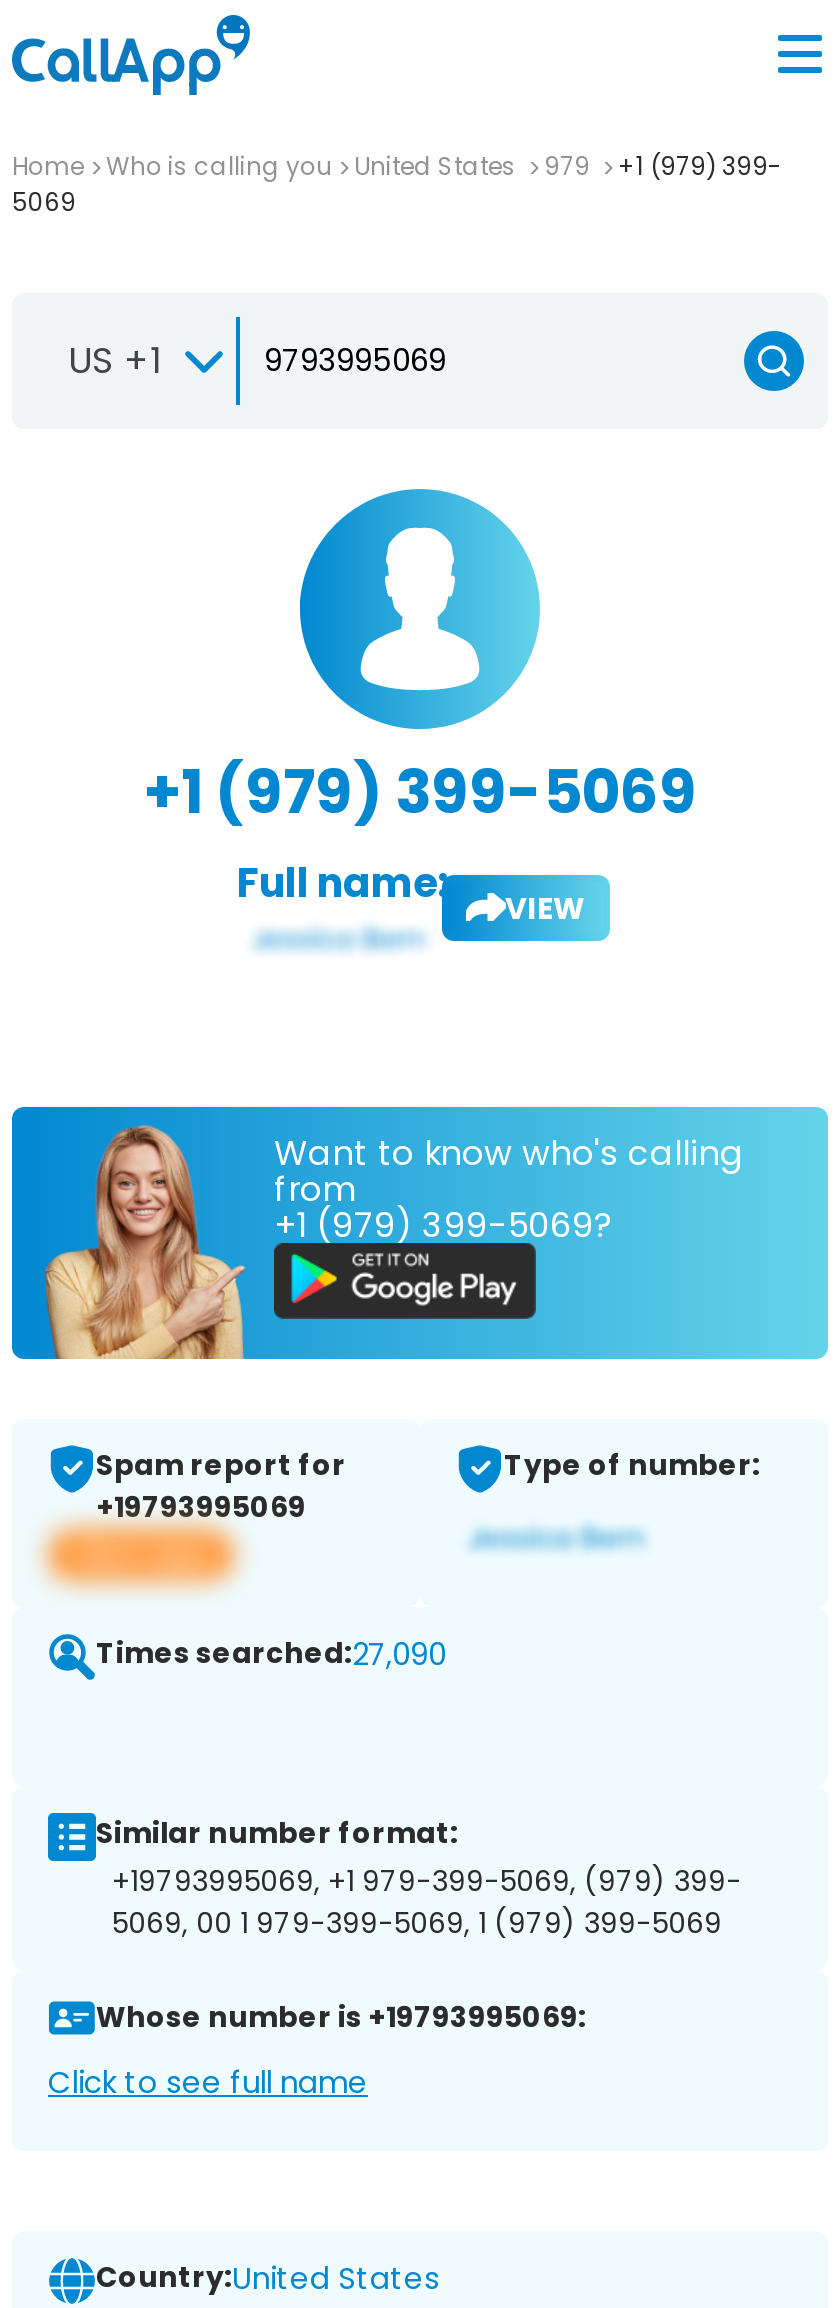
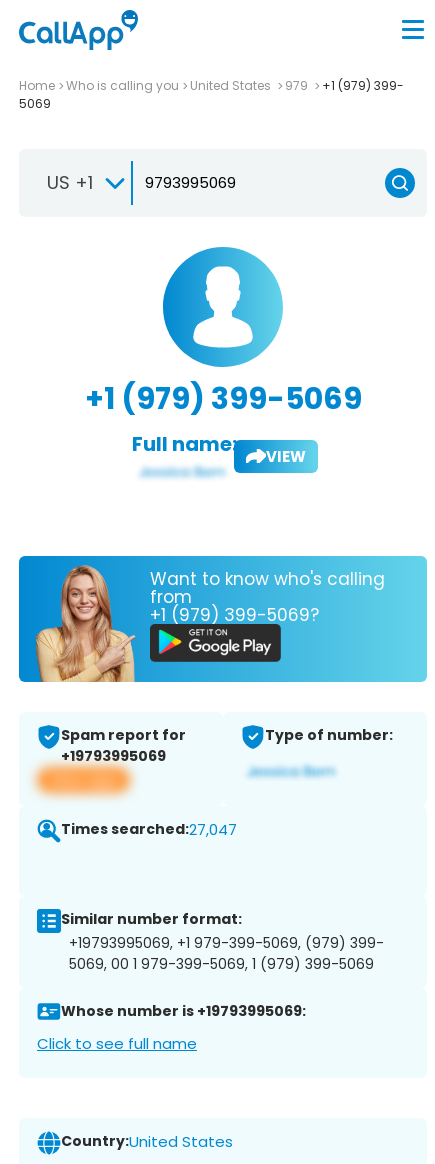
- Times searched:27,090
+ Times searched:27,047
